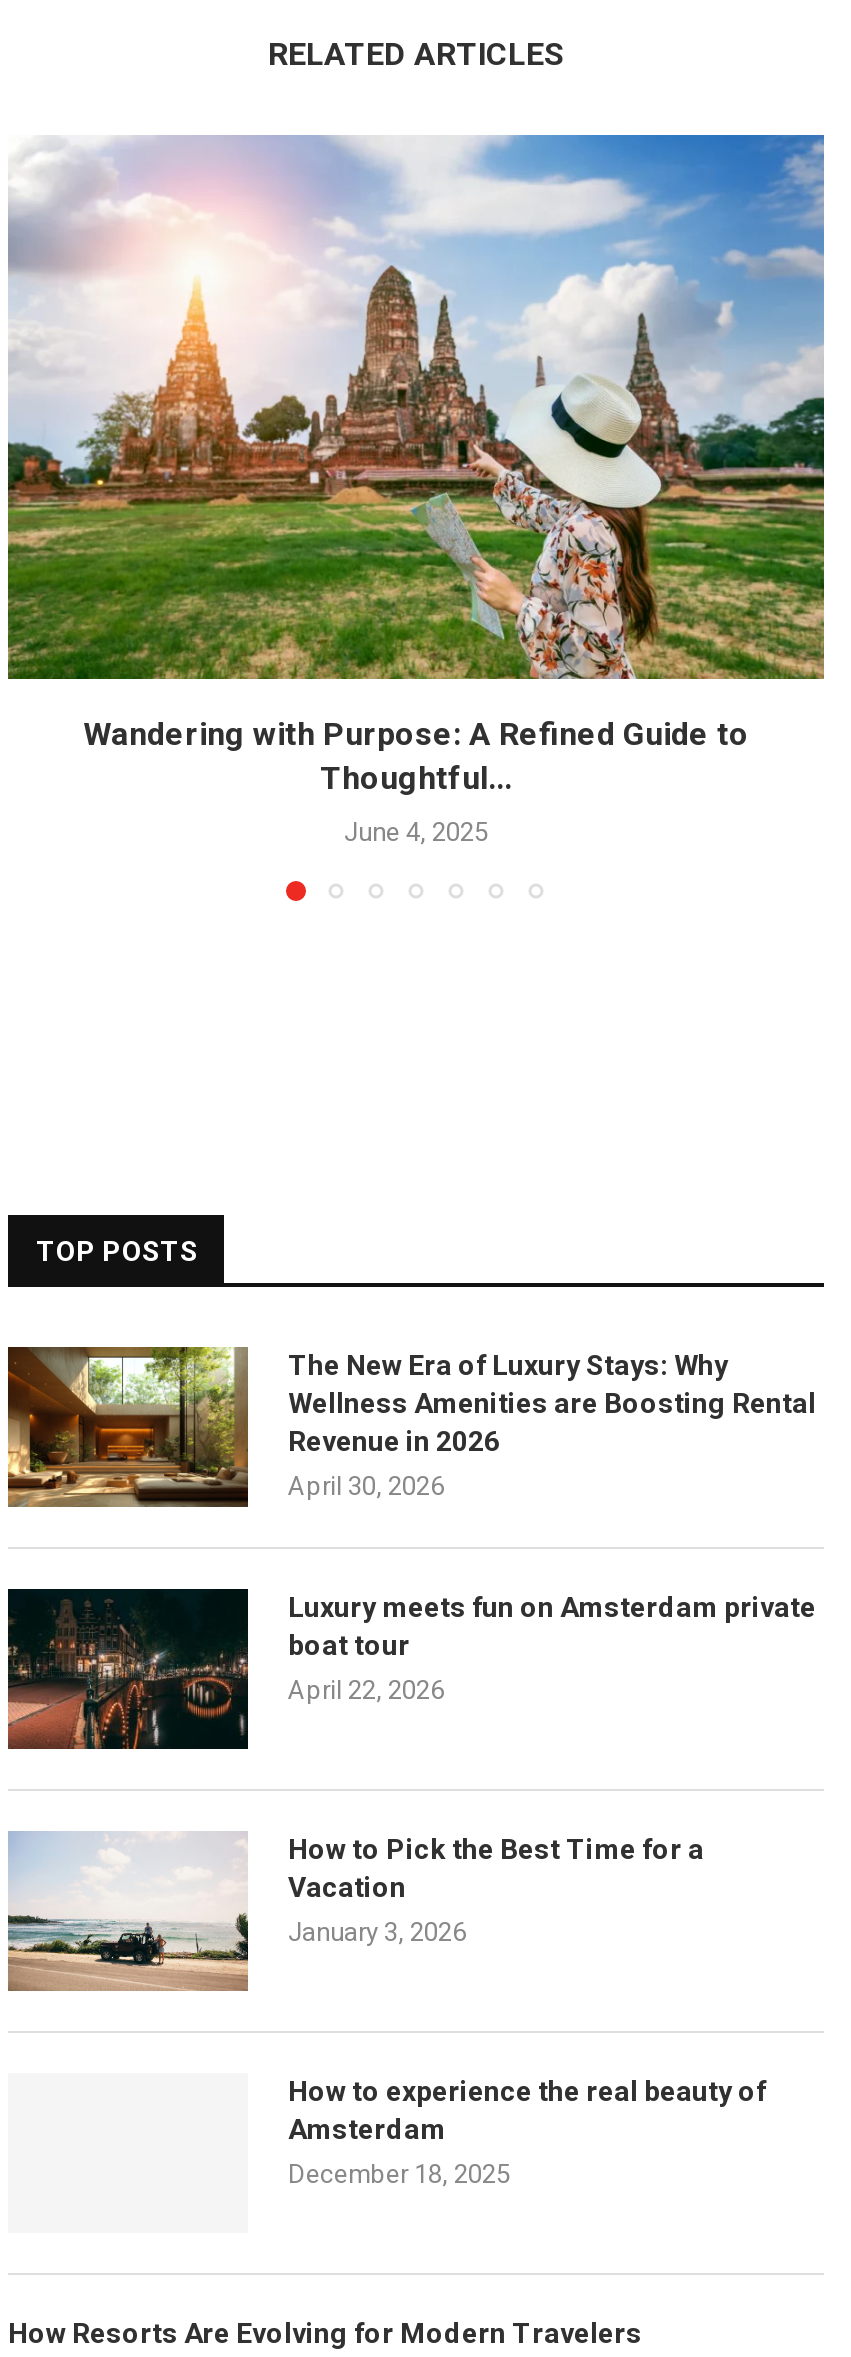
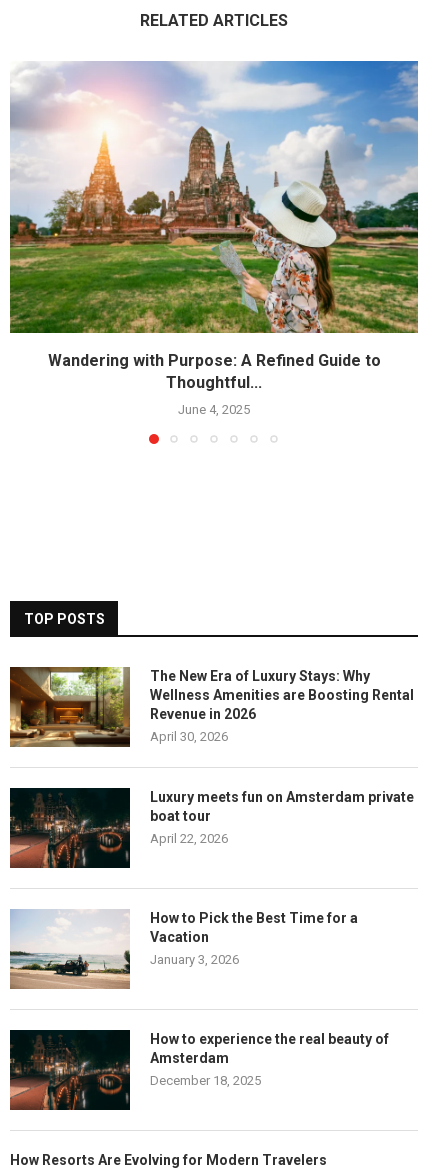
+ [image]
